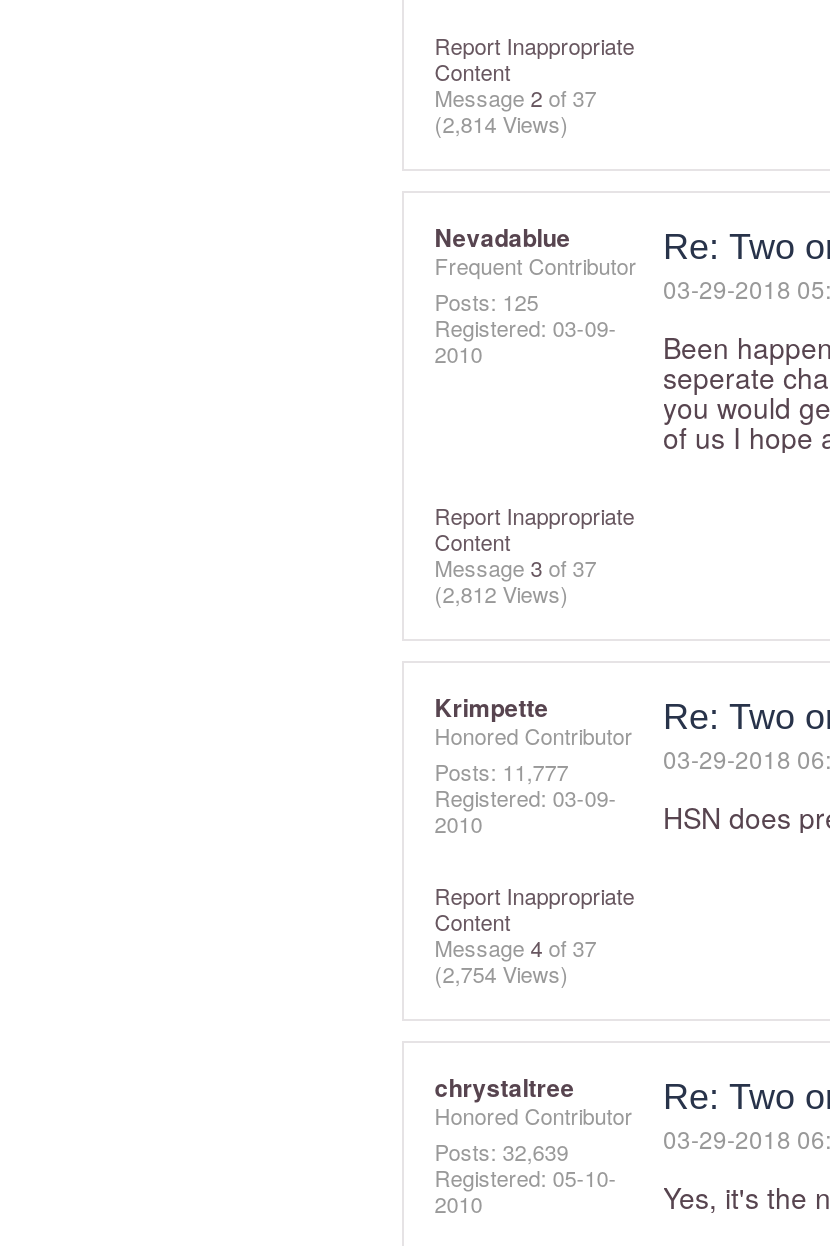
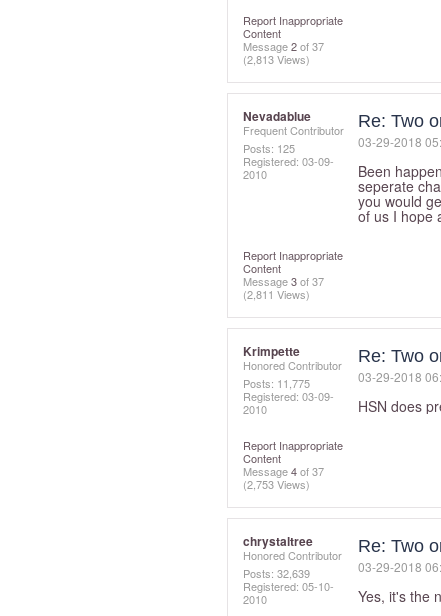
- (2,814 Views)
+ (2,813 Views)

- (2,812 Views)
+ (2,811 Views)

- Posts: 11,777
+ Posts: 11,775

- (2,754 Views)
+ (2,753 Views)
